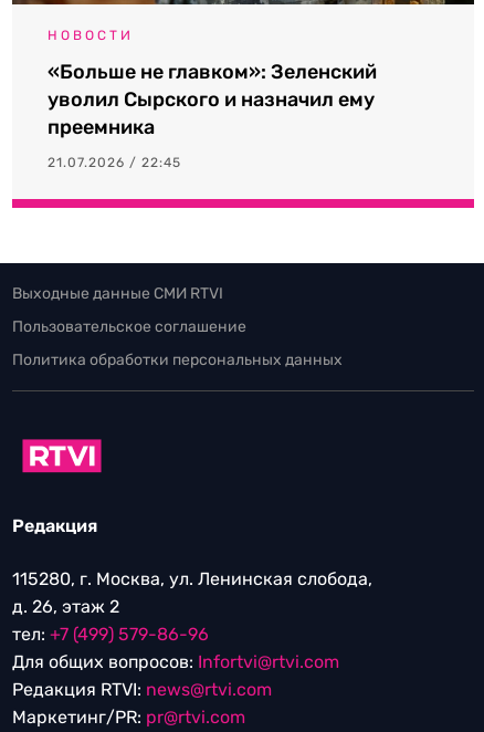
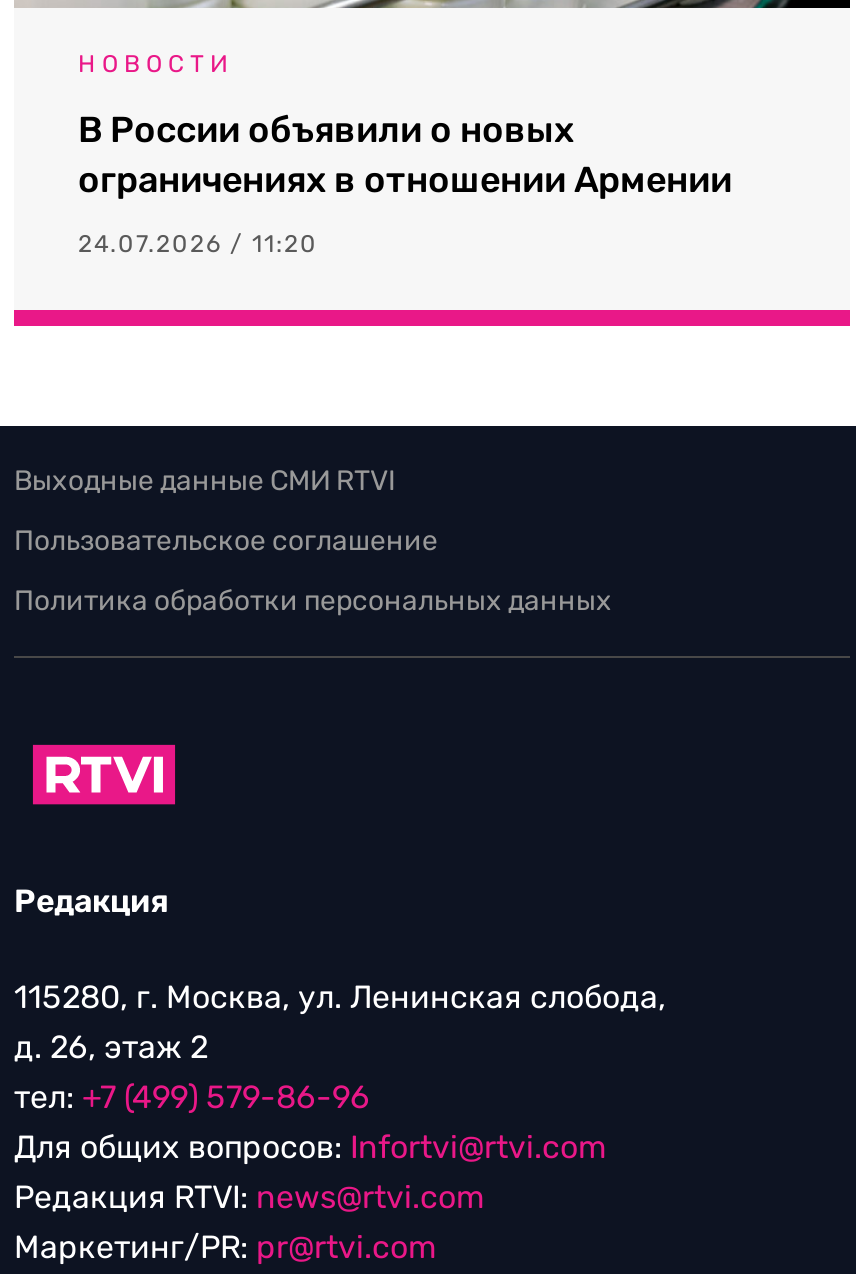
- «Больше не главком»: Зеленский
- уволил Сырского и назначил ему
- преемника
+ В России объявили о новых
+ ограничениях в отношении Армении

- 21.07.2026 / 22:45
+ 24.07.2026 / 11:20
